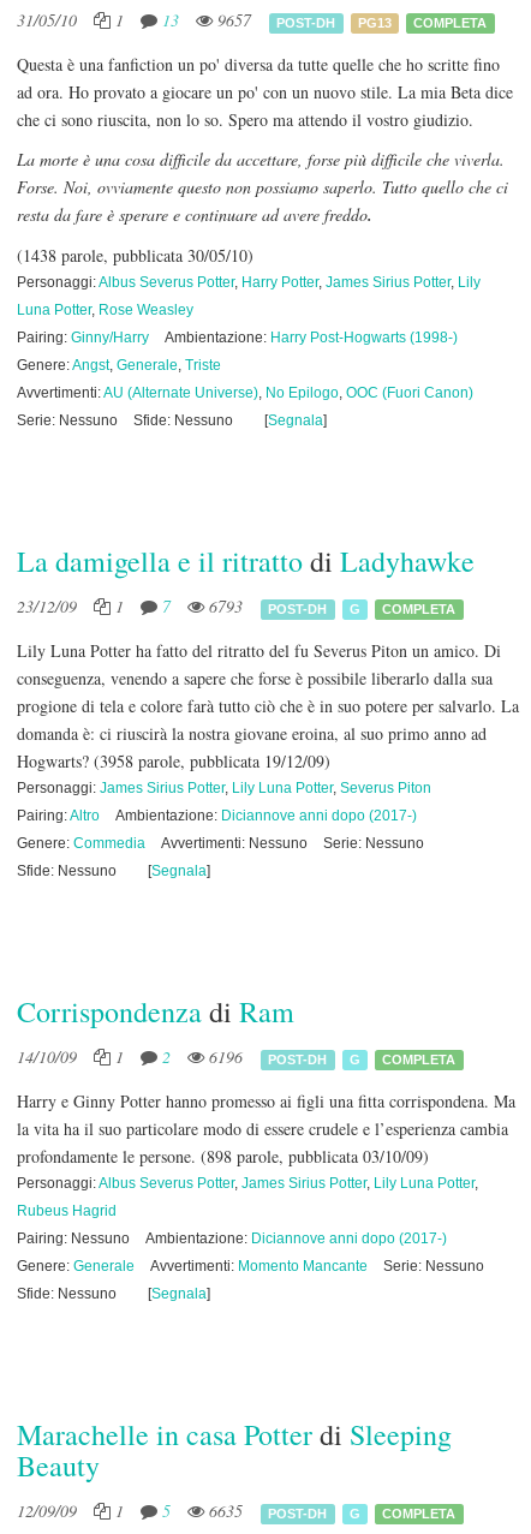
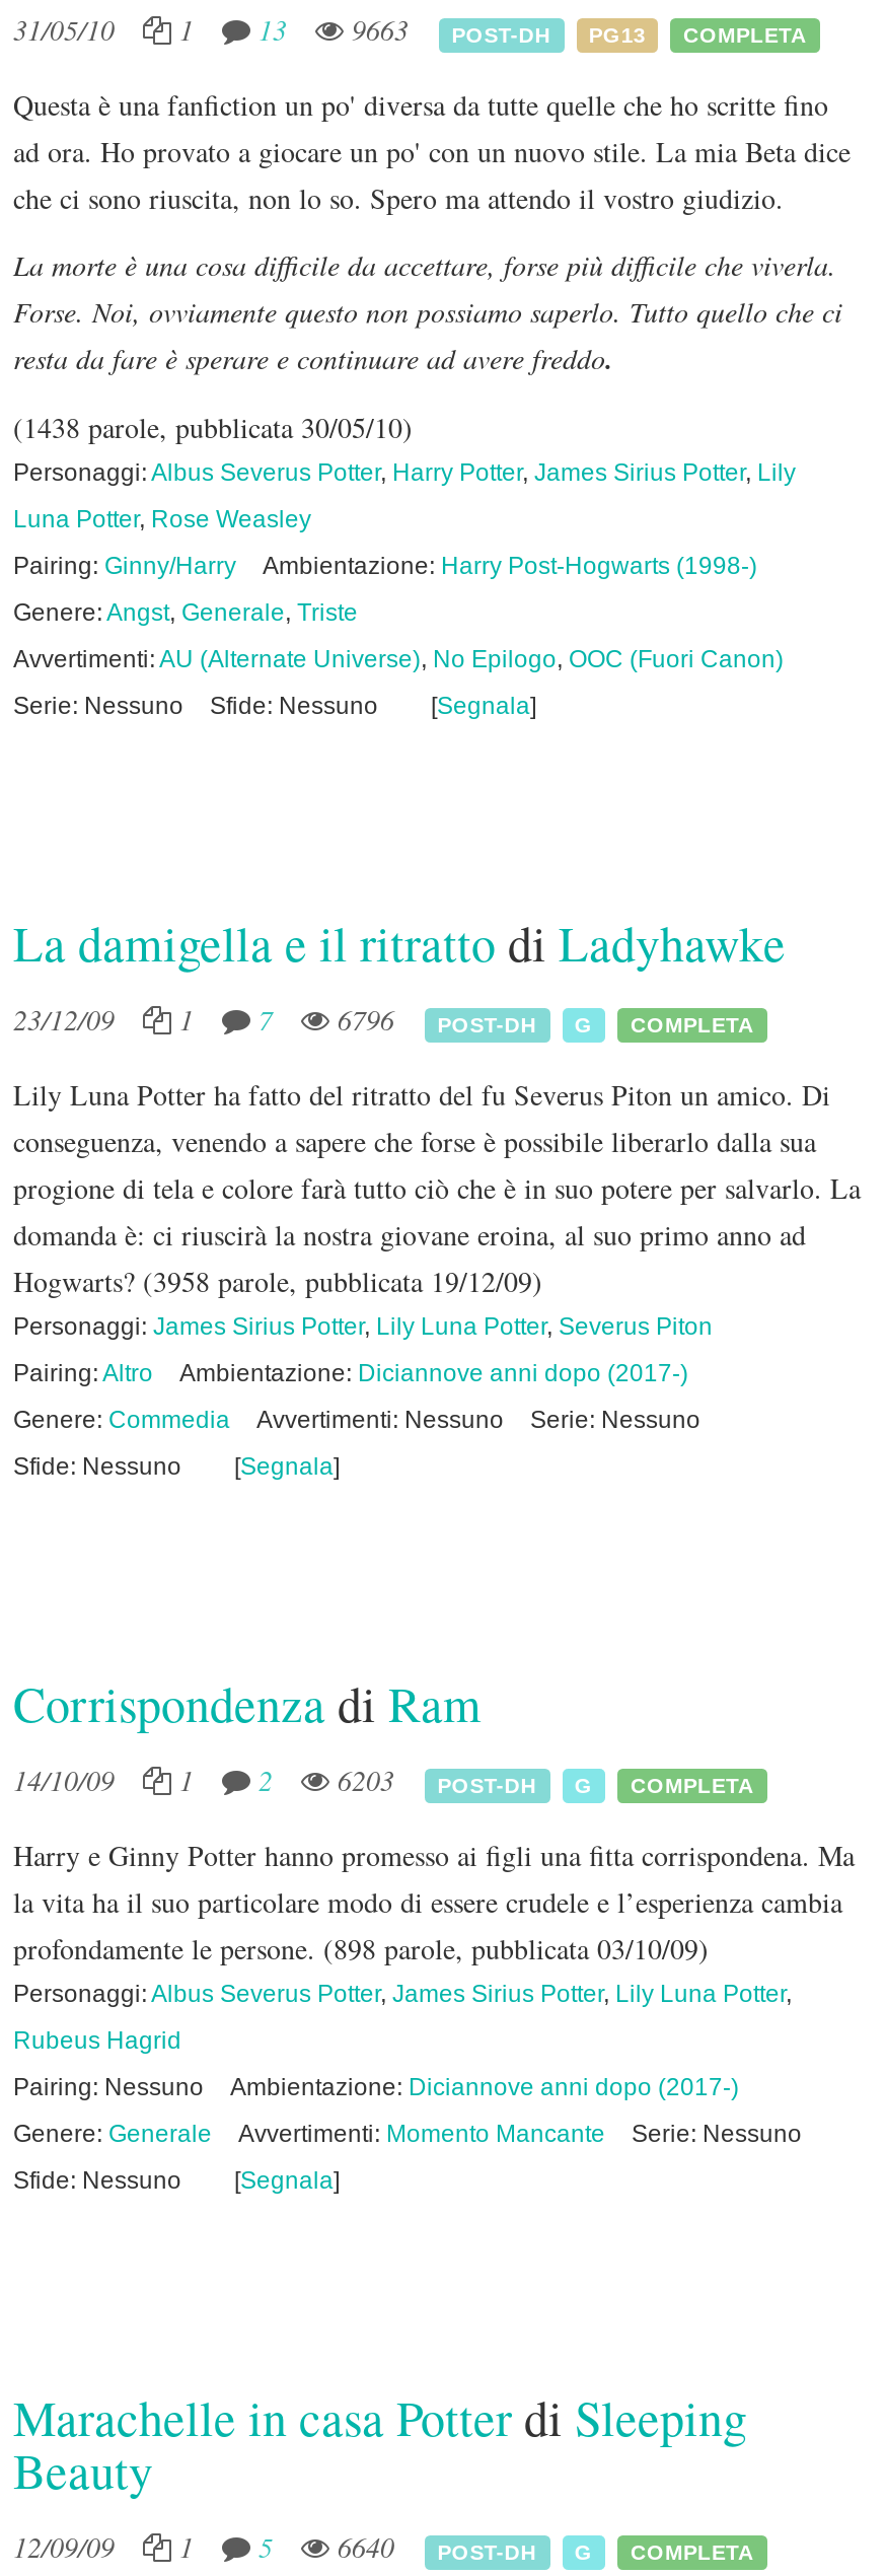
- 9657
+ 9663

- 6793
+ 6796

- 6196
+ 6203

- 6635
+ 6640
